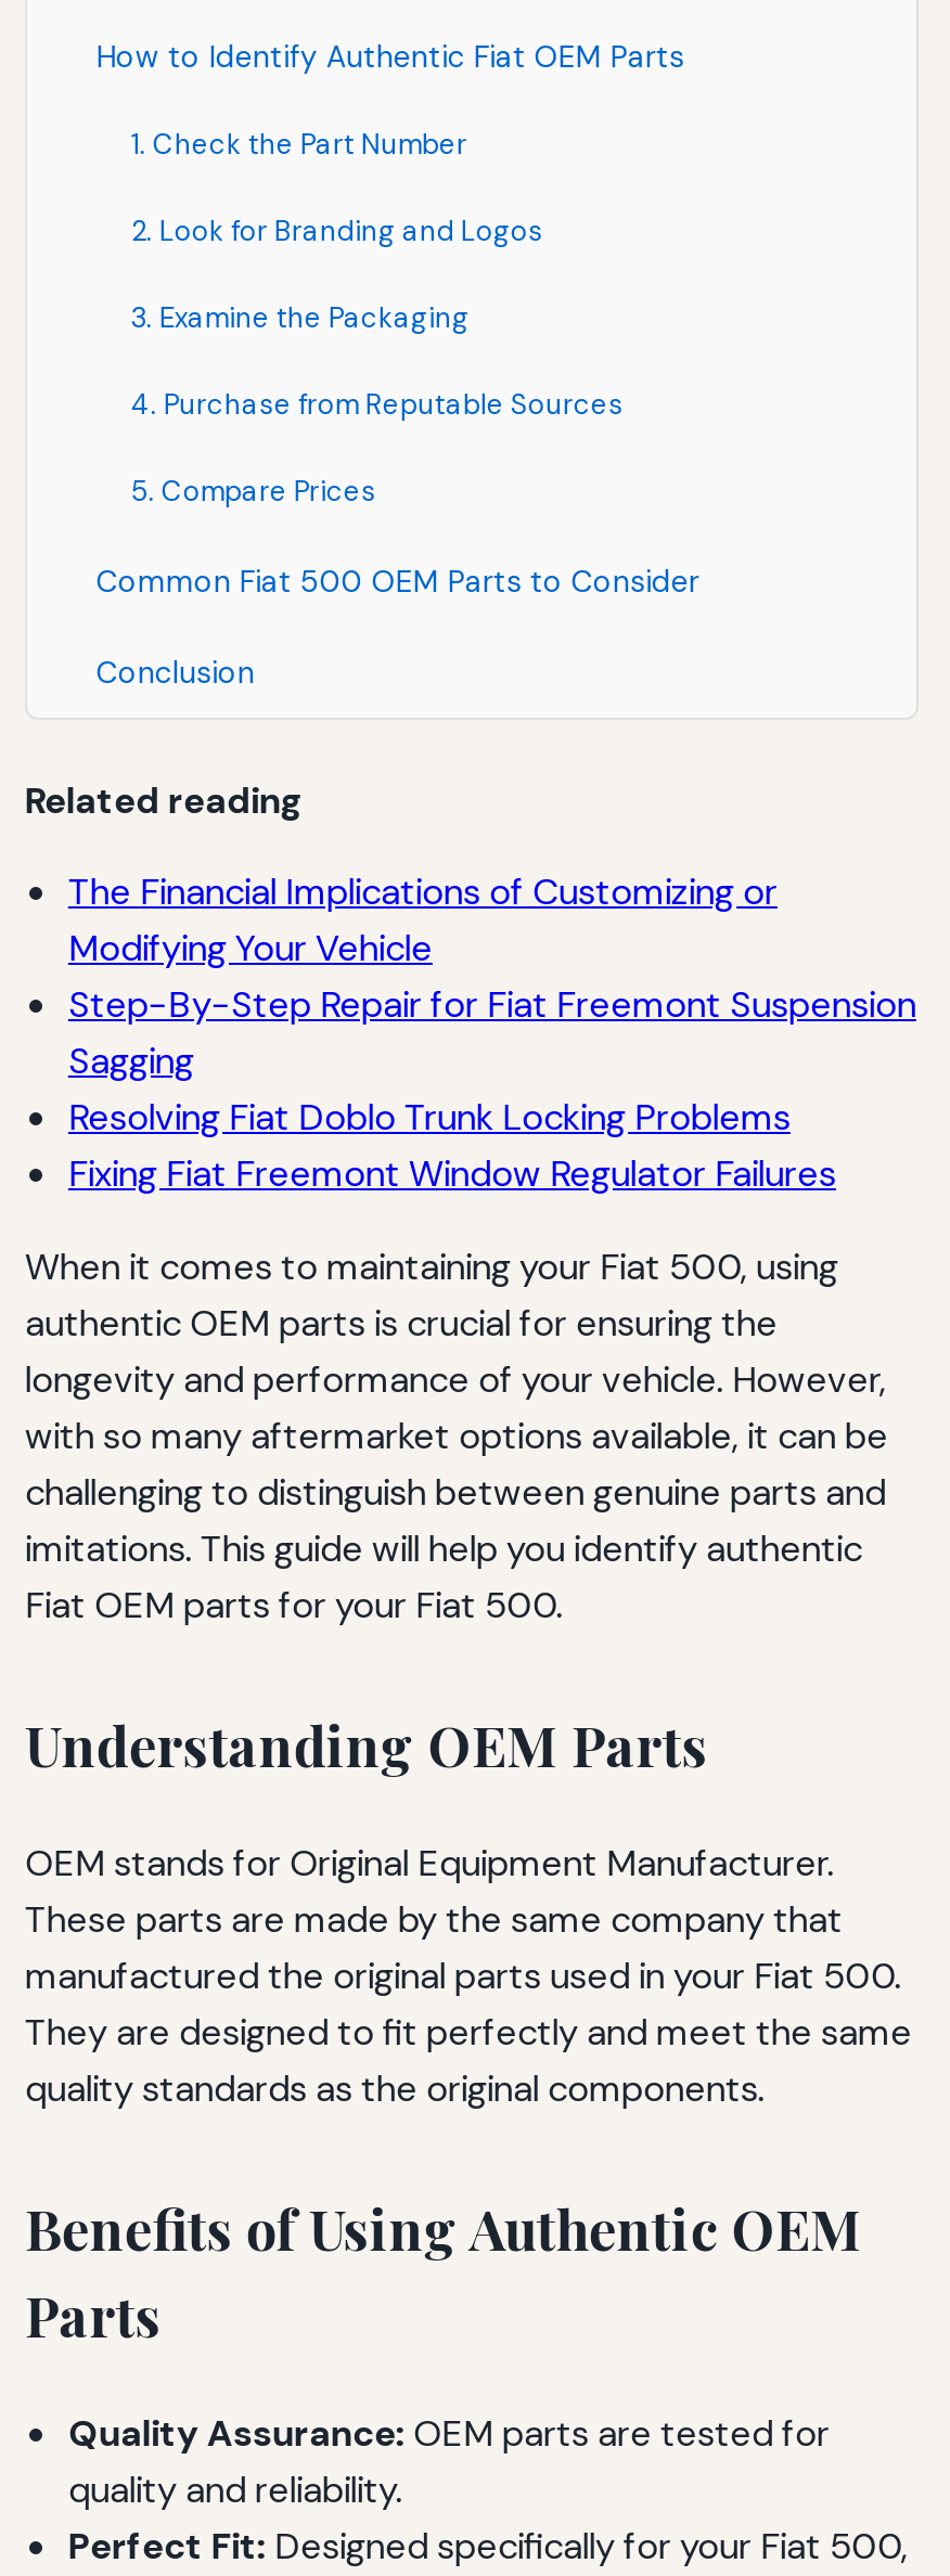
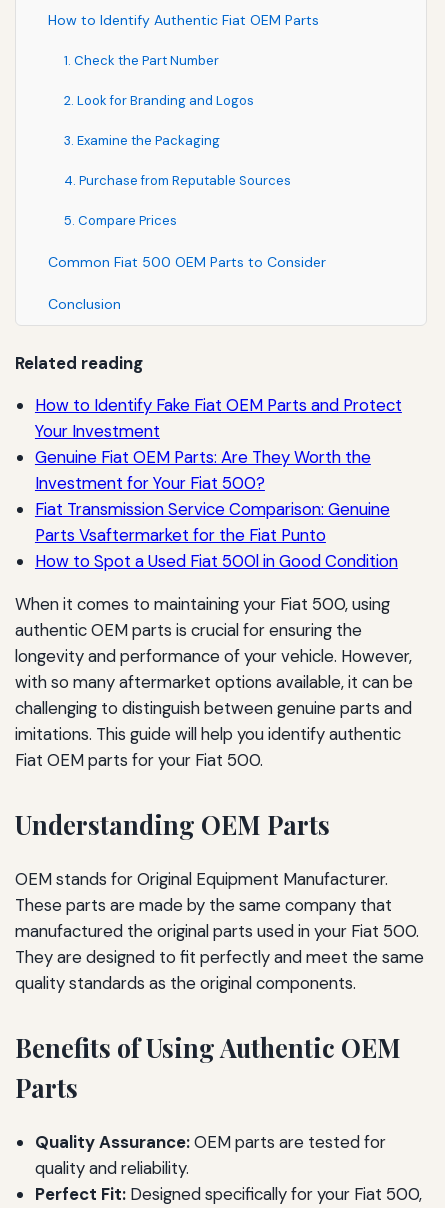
- The Financial Implications of Customizing or
- Modifying Your Vehicle
- Step-By-Step Repair for Fiat Freemont Suspension
- Sagging
- Resolving Fiat Doblo Trunk Locking Problems
- Fixing Fiat Freemont Window Regulator Failures
+ How to Identify Fake Fiat OEM Parts and Protect
+ Your Investment
+ Genuine Fiat OEM Parts: Are They Worth the
+ Investment for Your Fiat 500?
+ Fiat Transmission Service Comparison: Genuine
+ Parts Vsaftermarket for the Fiat Punto
+ How to Spot a Used Fiat 500l in Good Condition
